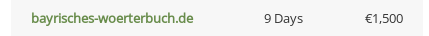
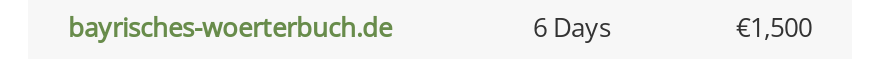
- 9 Days
+ 6 Days
